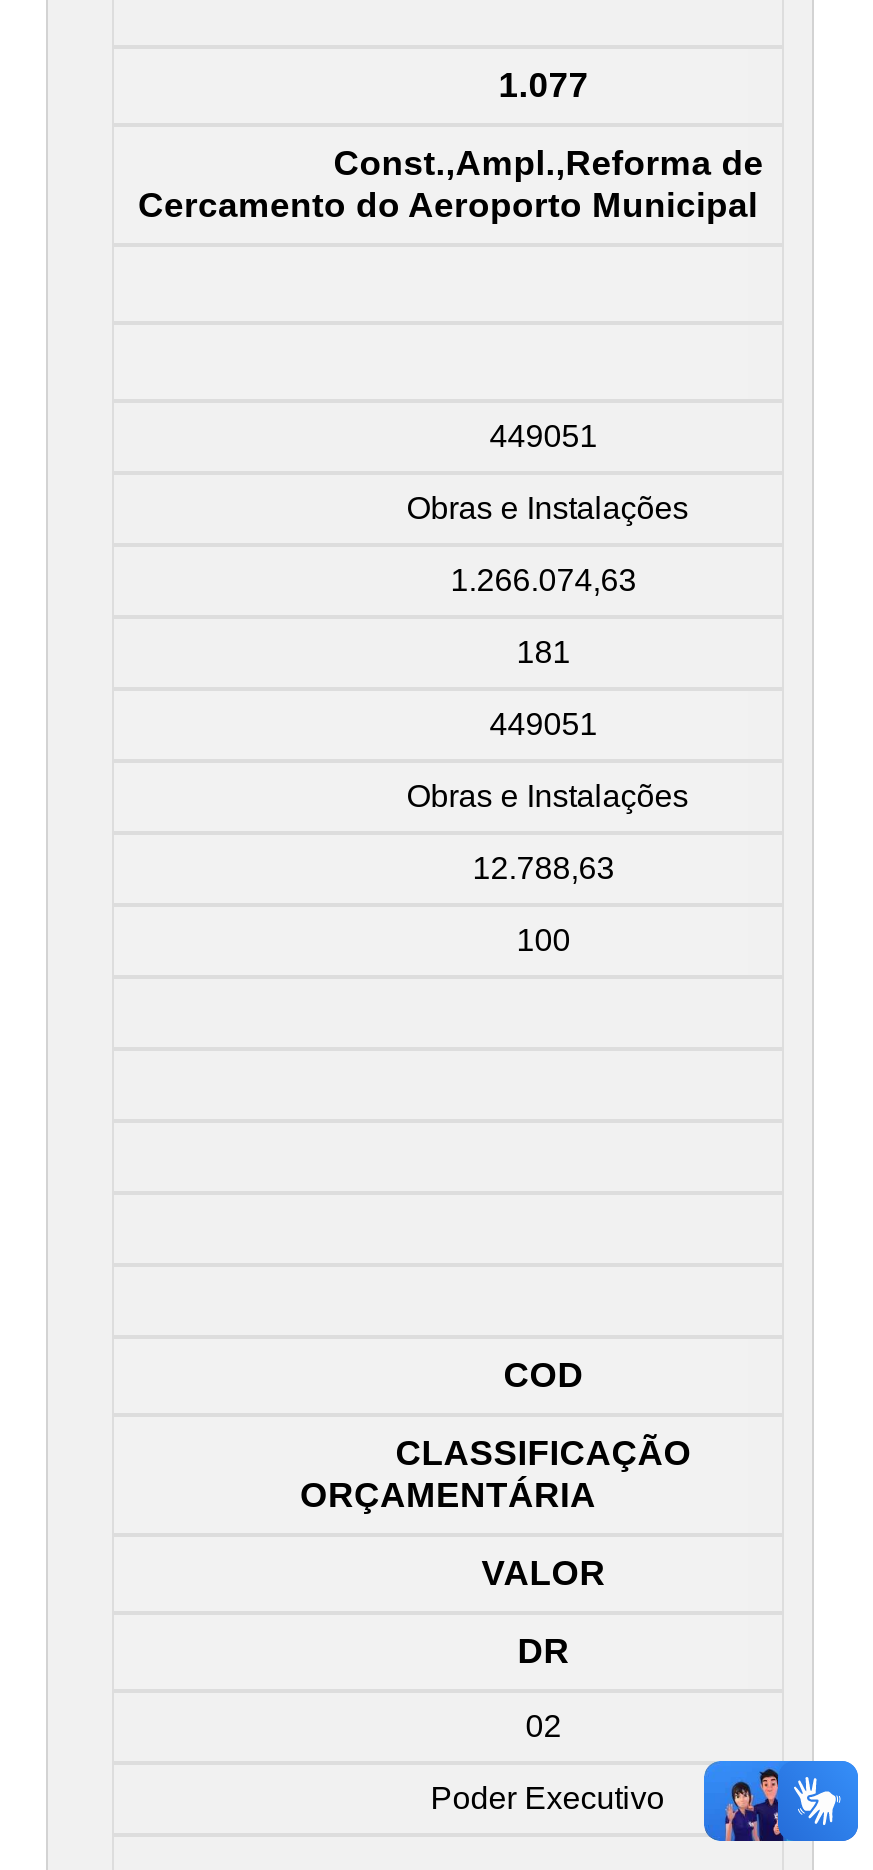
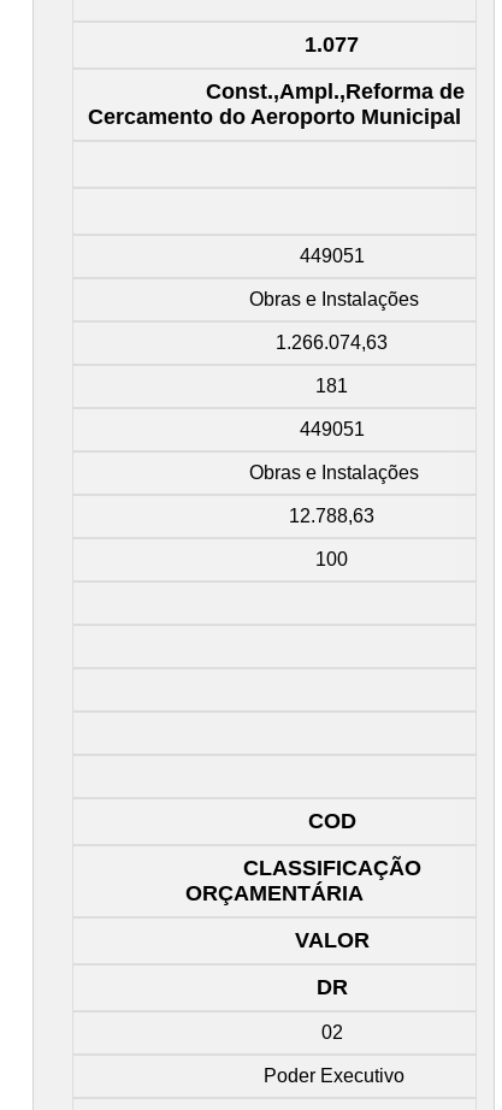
- [image]
